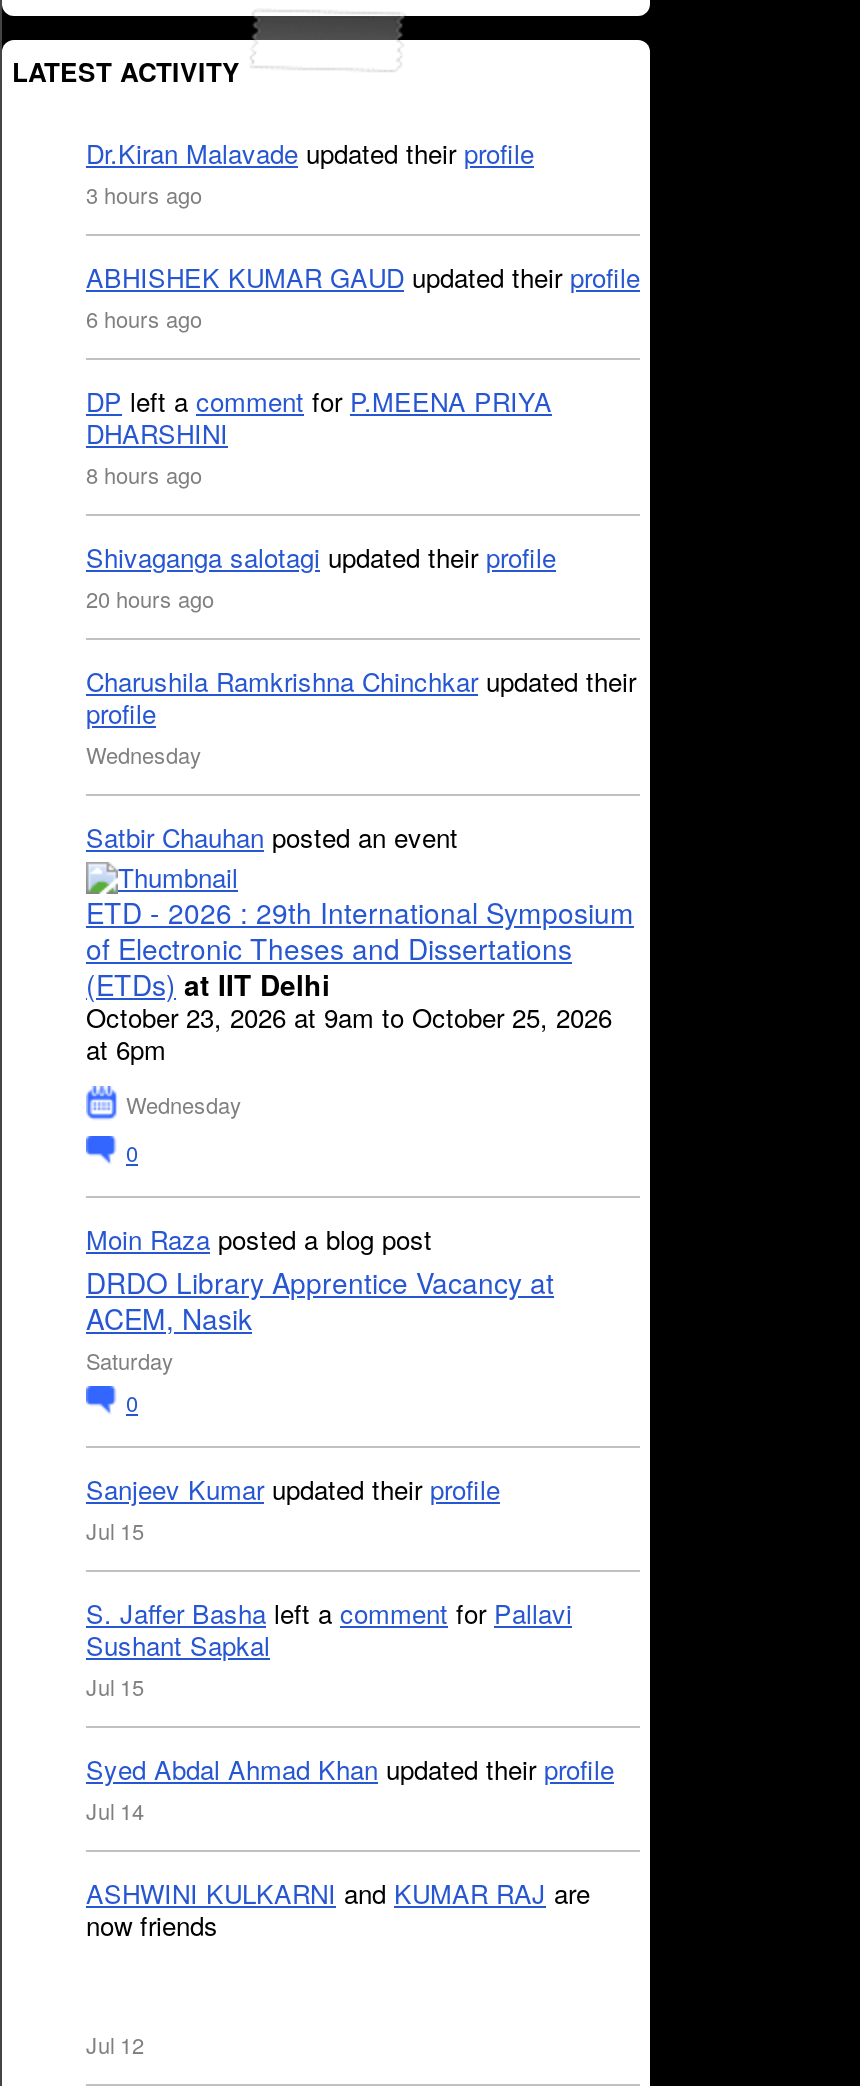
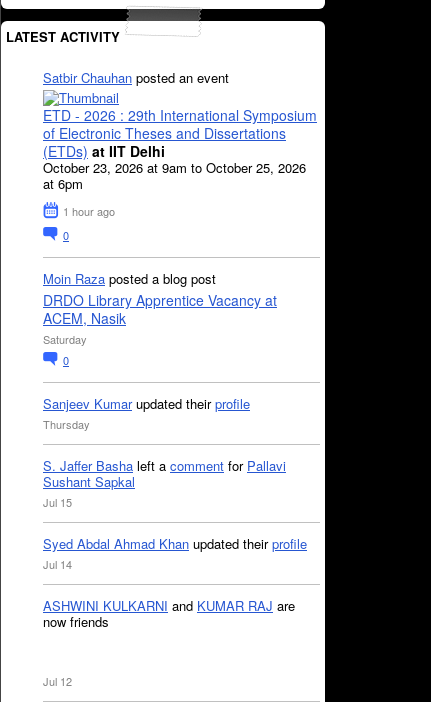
- Dr.Kiran Malavade updated their profile
- 3 hours ago
- ABHISHEK KUMAR GAUD updated their profile
- 6 hours ago
- DP left a comment for P.MEENA PRIYA
- DHARSHINI
- 8 hours ago
- Shivaganga salotagi updated their profile
- 20 hours ago
- Charushila Ramkrishna Chinchkar updated their
- profile
- Wednesday

- Wednesday
+ 1 hour ago

- Jul 15
+ Thursday
